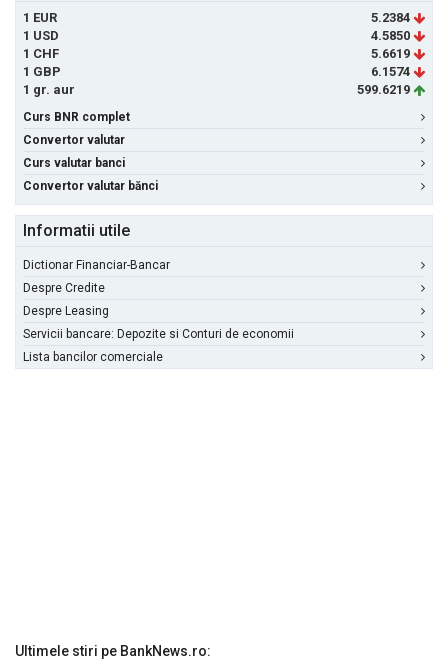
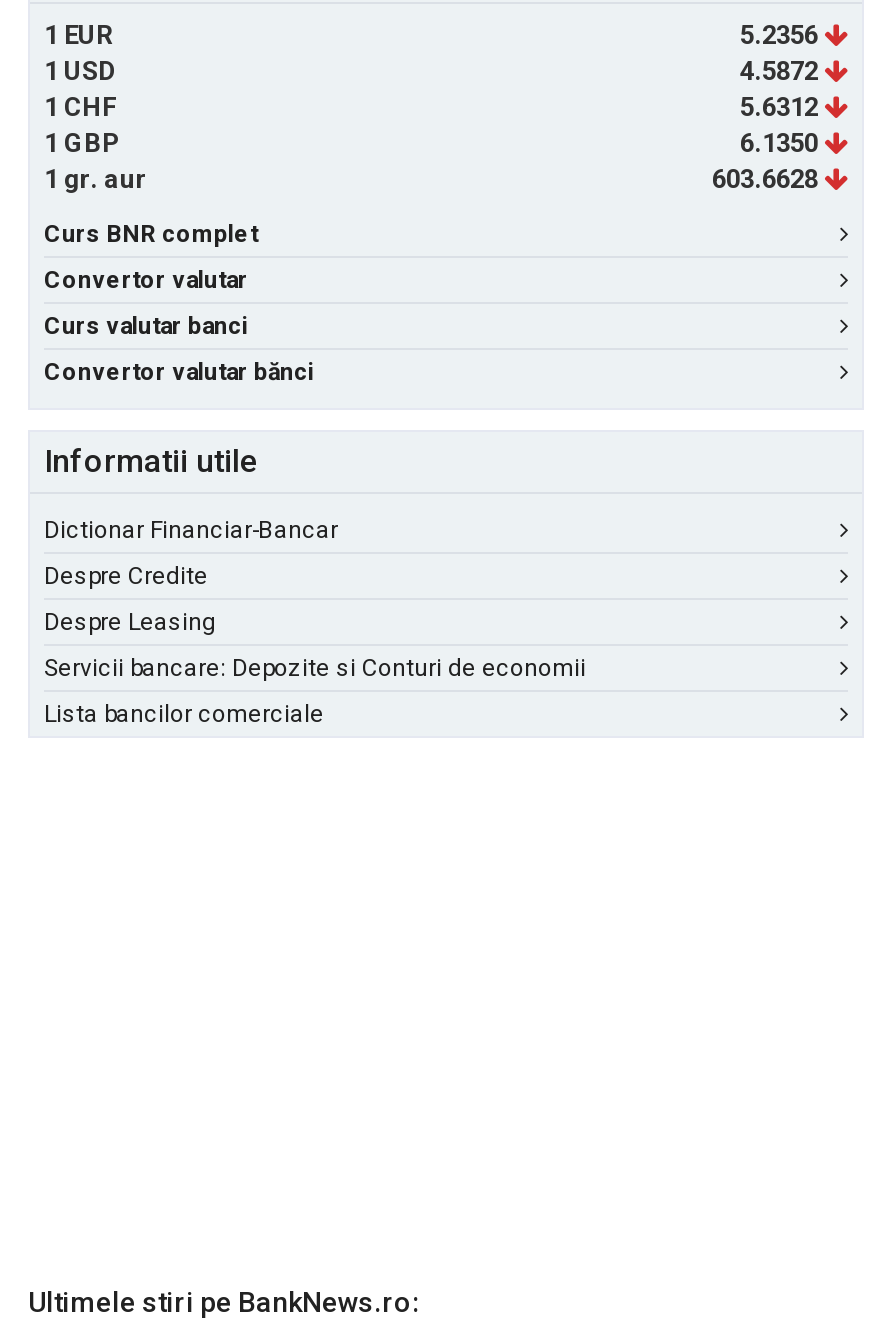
- 5.2384
+ 5.2356

- 4.5850
+ 4.5872

- 5.6619
+ 5.6312

- 6.1574
+ 6.1350

- 599.6219
+ 603.6628
